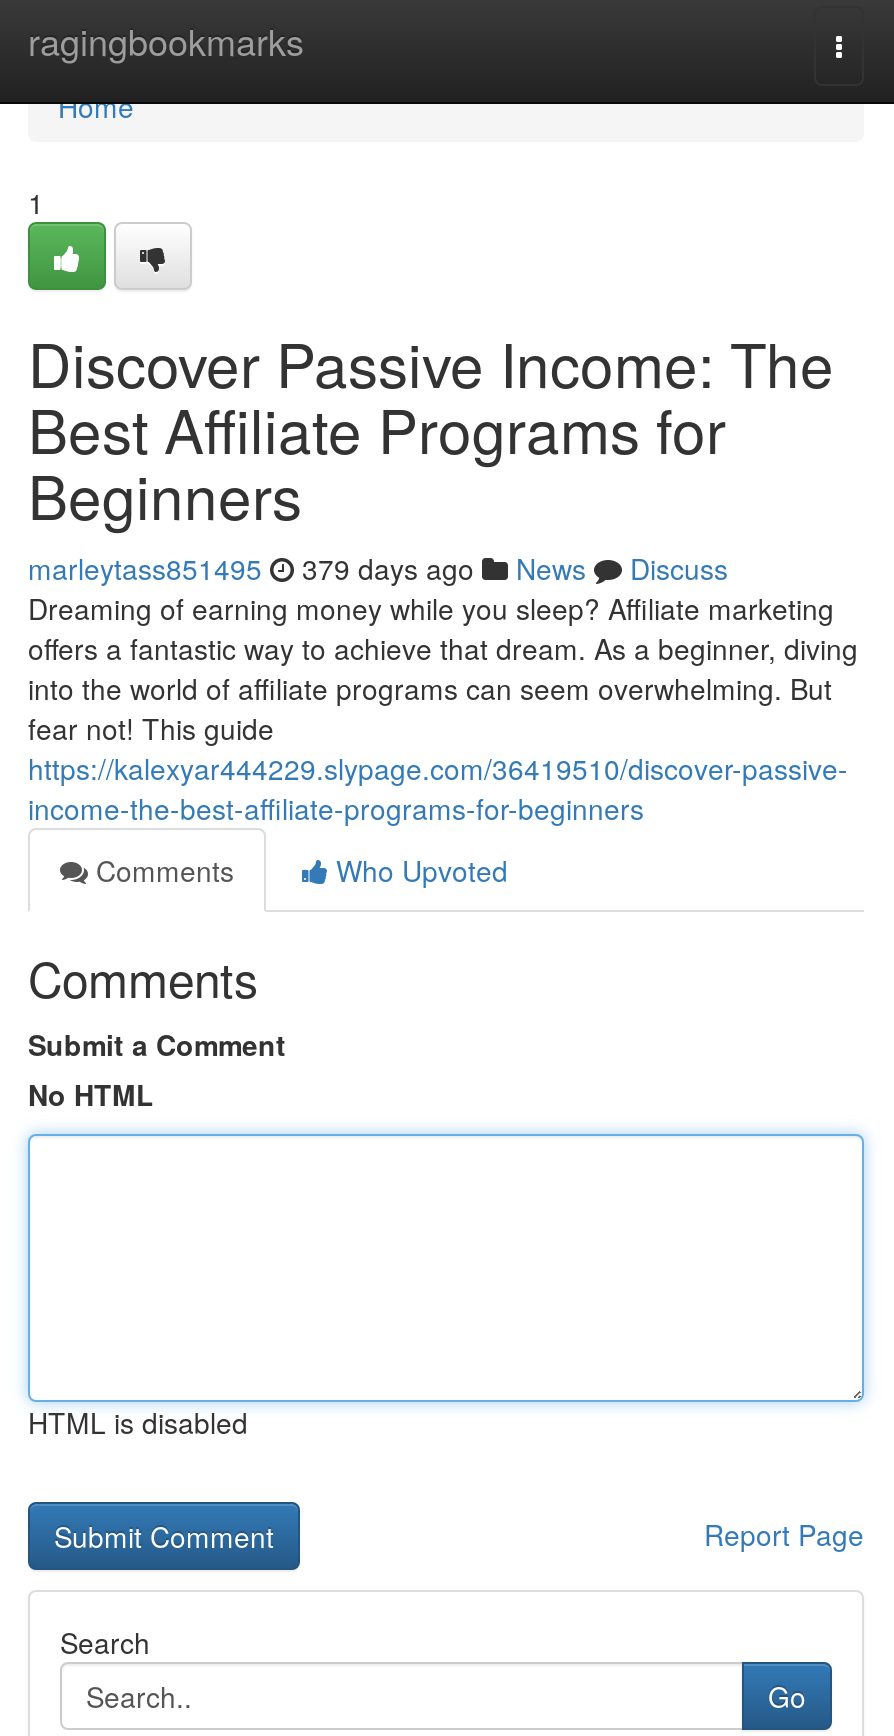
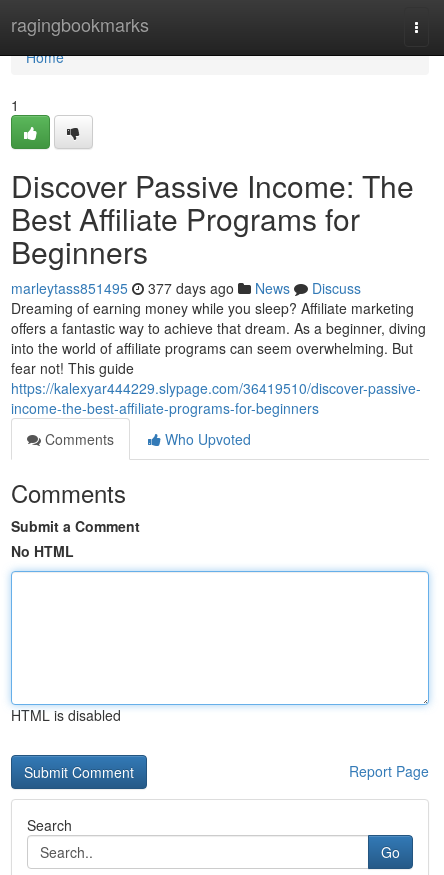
- marleytass851495 379 days ago News Discuss
+ marleytass851495 377 days ago News Discuss
